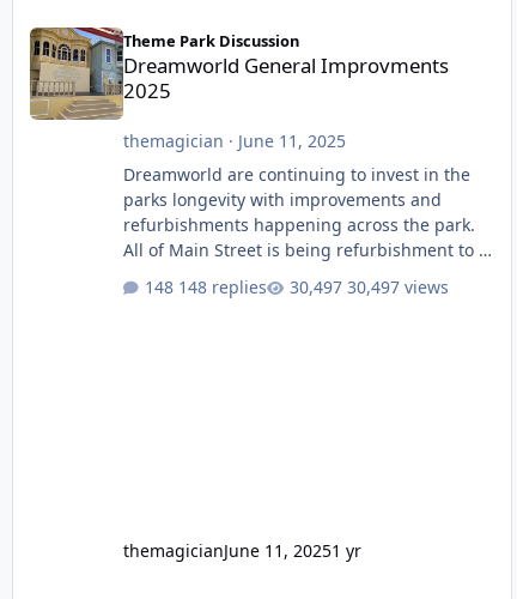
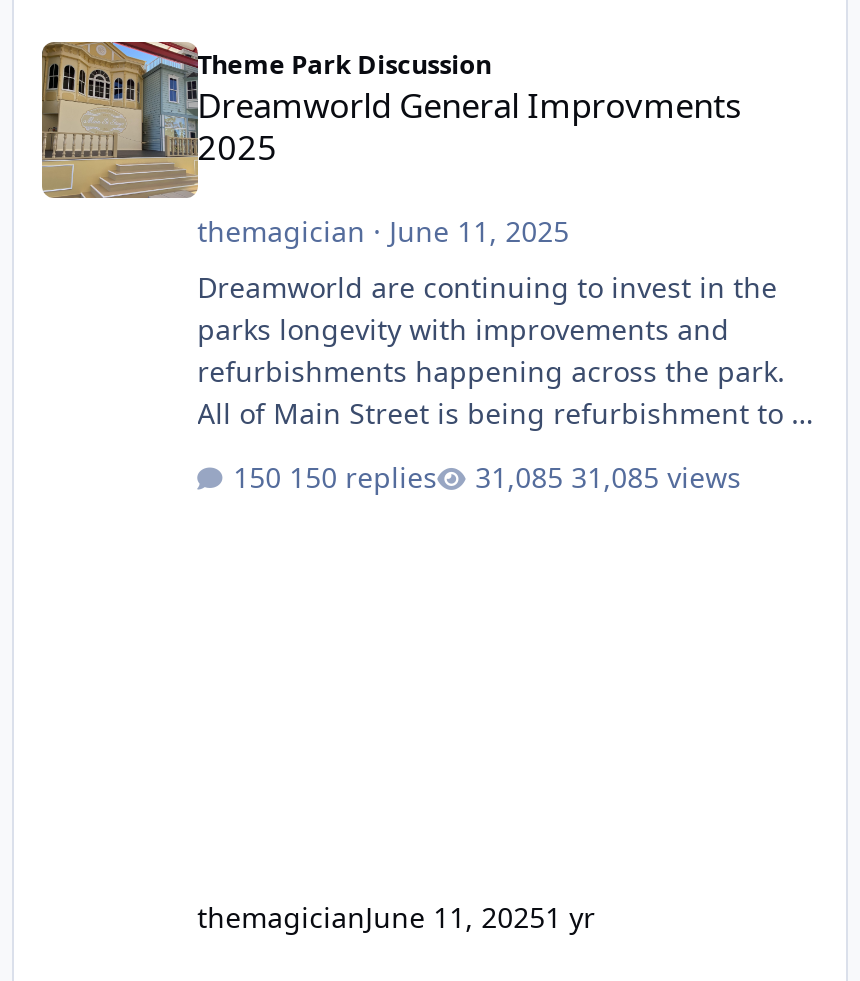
- 148 replies
+ 150 replies

- 30,497 views
+ 31,085 views
